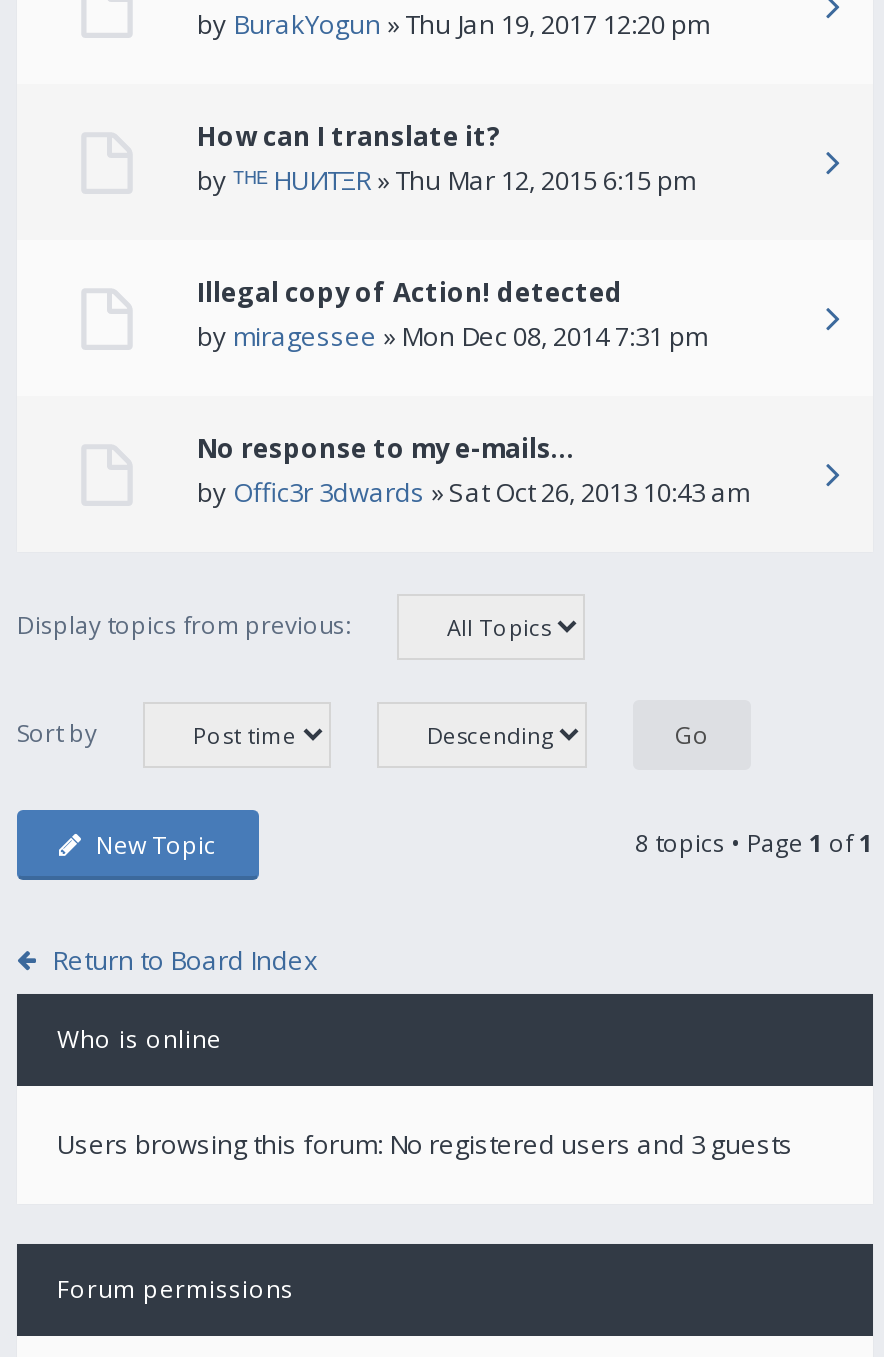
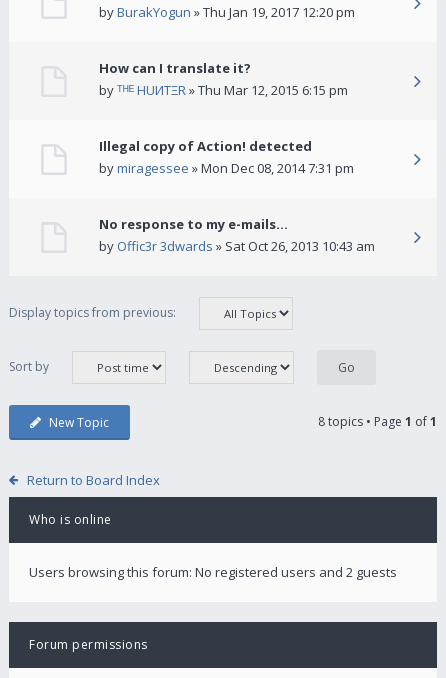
- Users browsing this forum: No registered users and 3 guests
+ Users browsing this forum: No registered users and 2 guests
